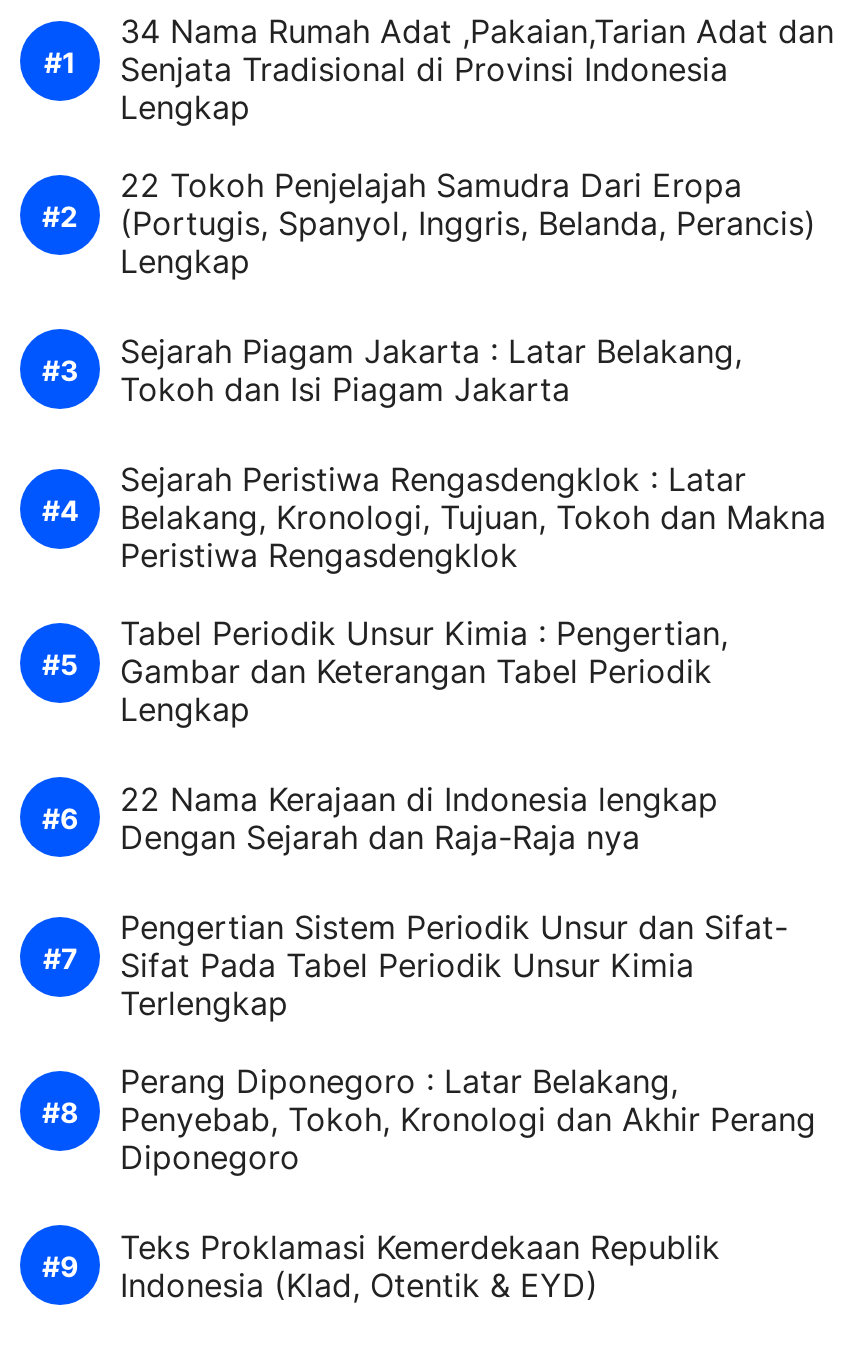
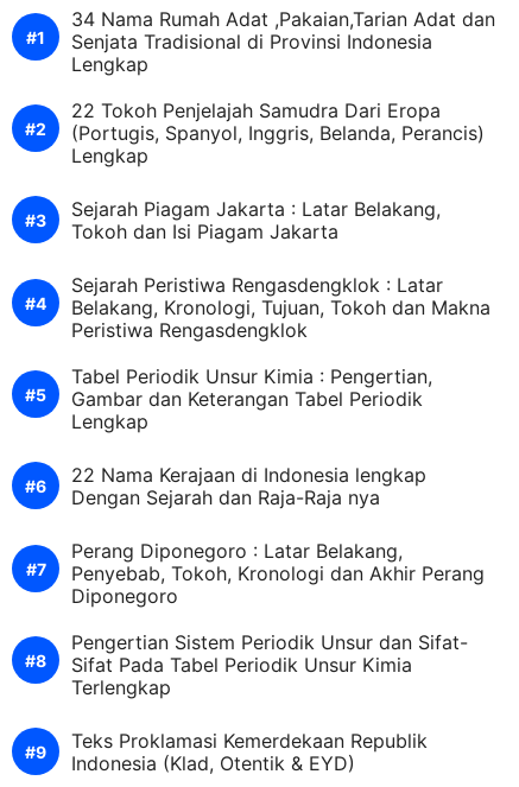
moved down: Pengertian Sistem Periodik Unsur dan Sifat- | Sifat Pada Tabel Periodik Unsur Kimia | Terlengkap

moved up: Perang Diponegoro : Latar Belakang, | Penyebab, Tokoh, Kronologi dan Akhir Perang | Diponegoro
